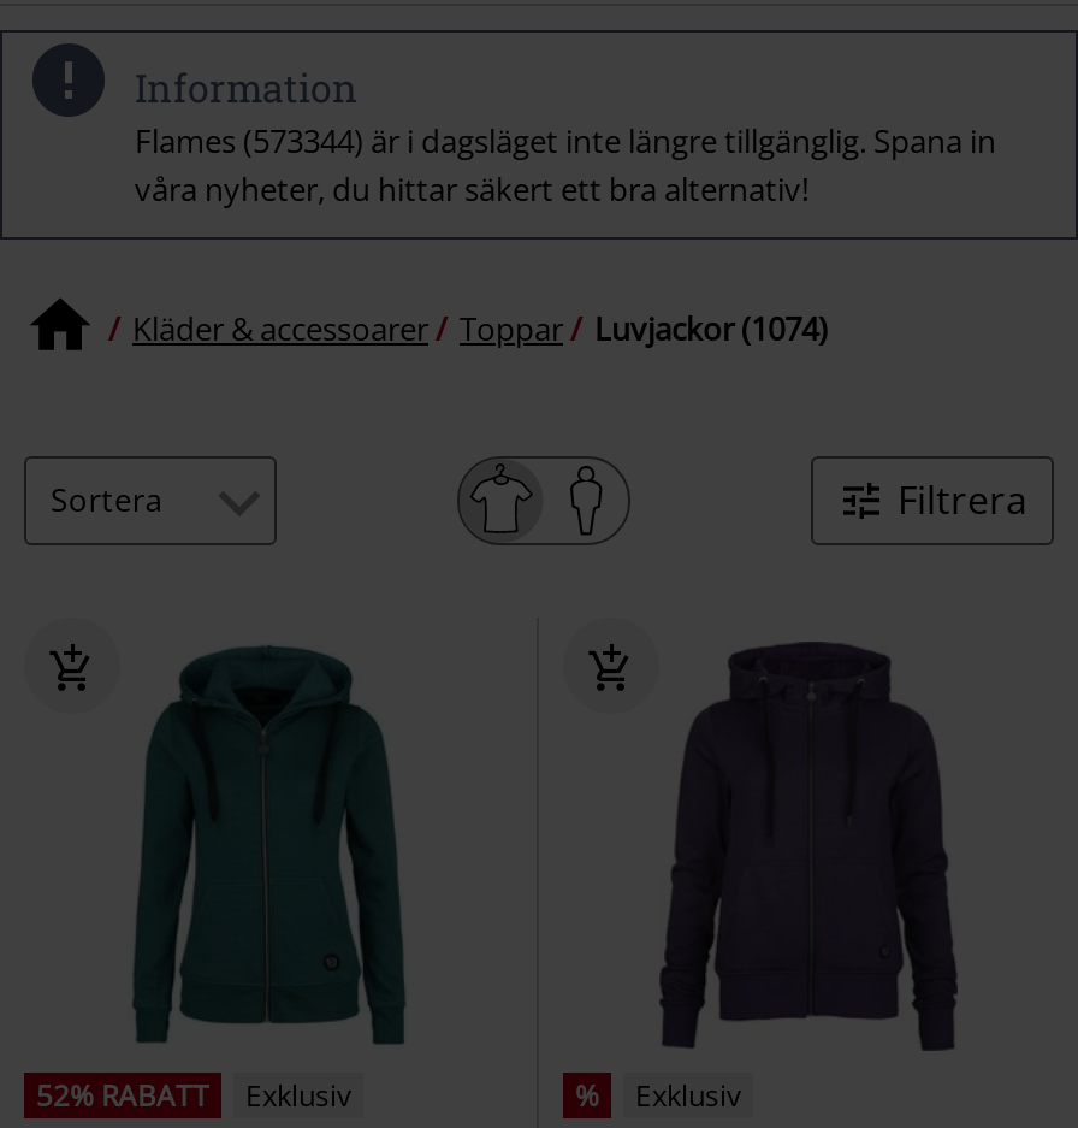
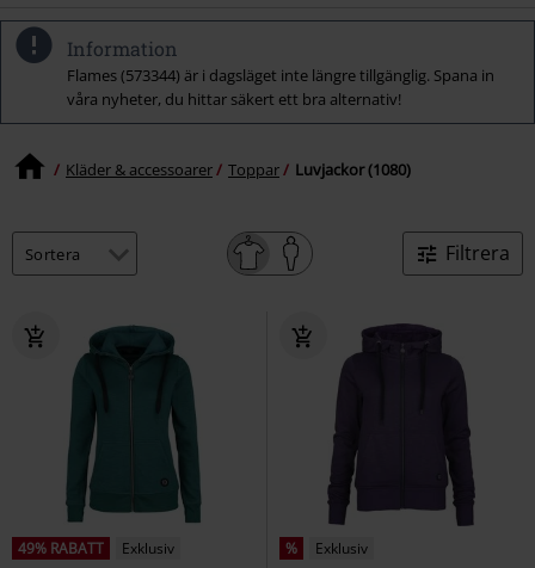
- Kläder & accessoarer Toppar Luvjackor (1074)
+ Kläder & accessoarer Toppar Luvjackor (1080)

- 52% RABATT Exklusiv
+ 49% RABATT Exklusiv
